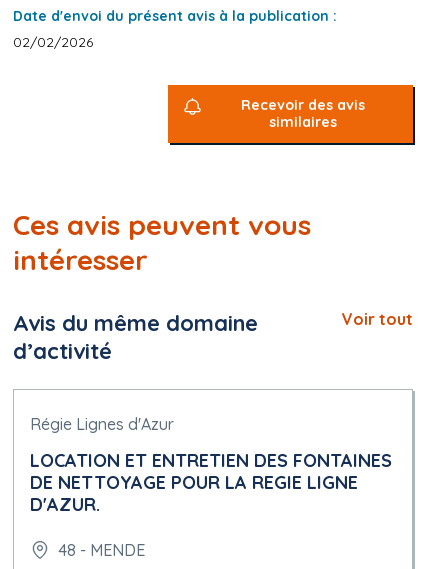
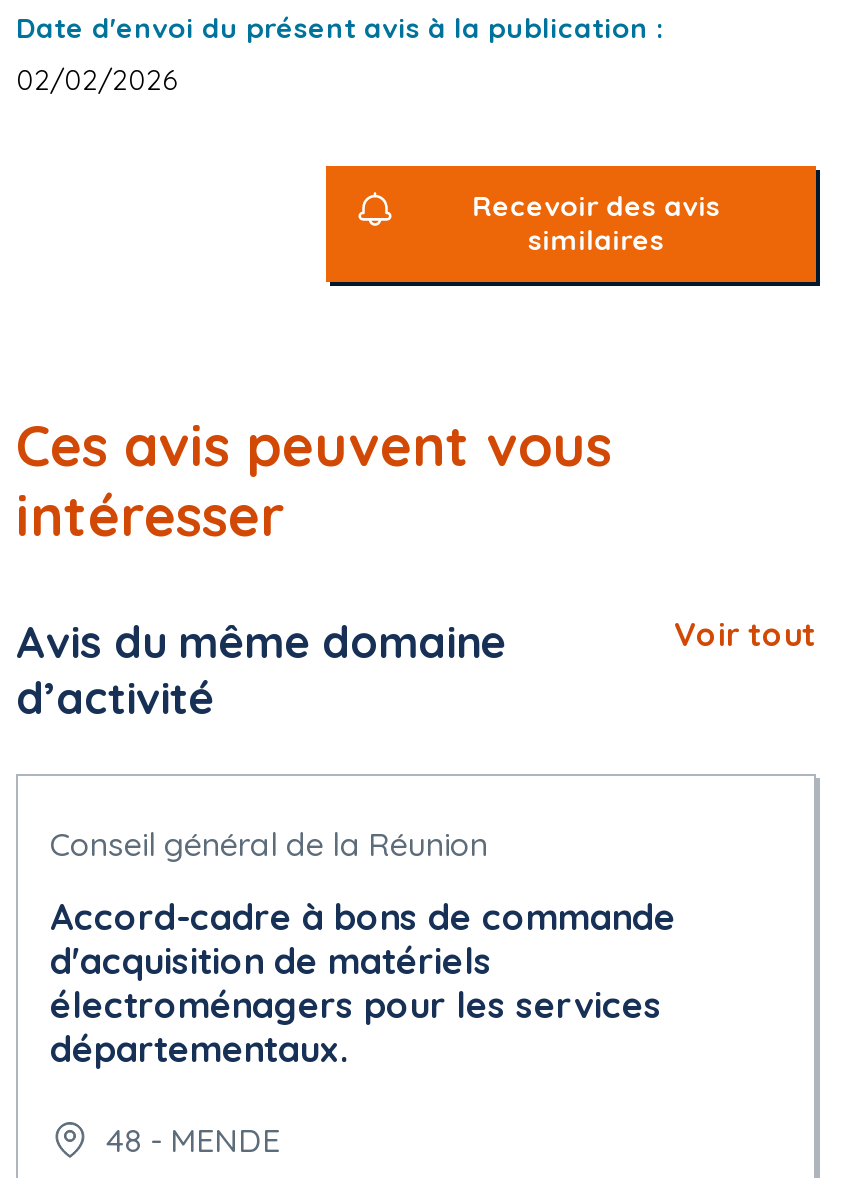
- Régie Lignes d'Azur
+ Conseil général de la Réunion

- LOCATION ET ENTRETIEN DES FONTAINES
- DE NETTOYAGE POUR LA REGIE LIGNE
- D'AZUR.
+ Accord-cadre à bons de commande
+ d'acquisition de matériels
+ électroménagers pour les services
+ départementaux.
